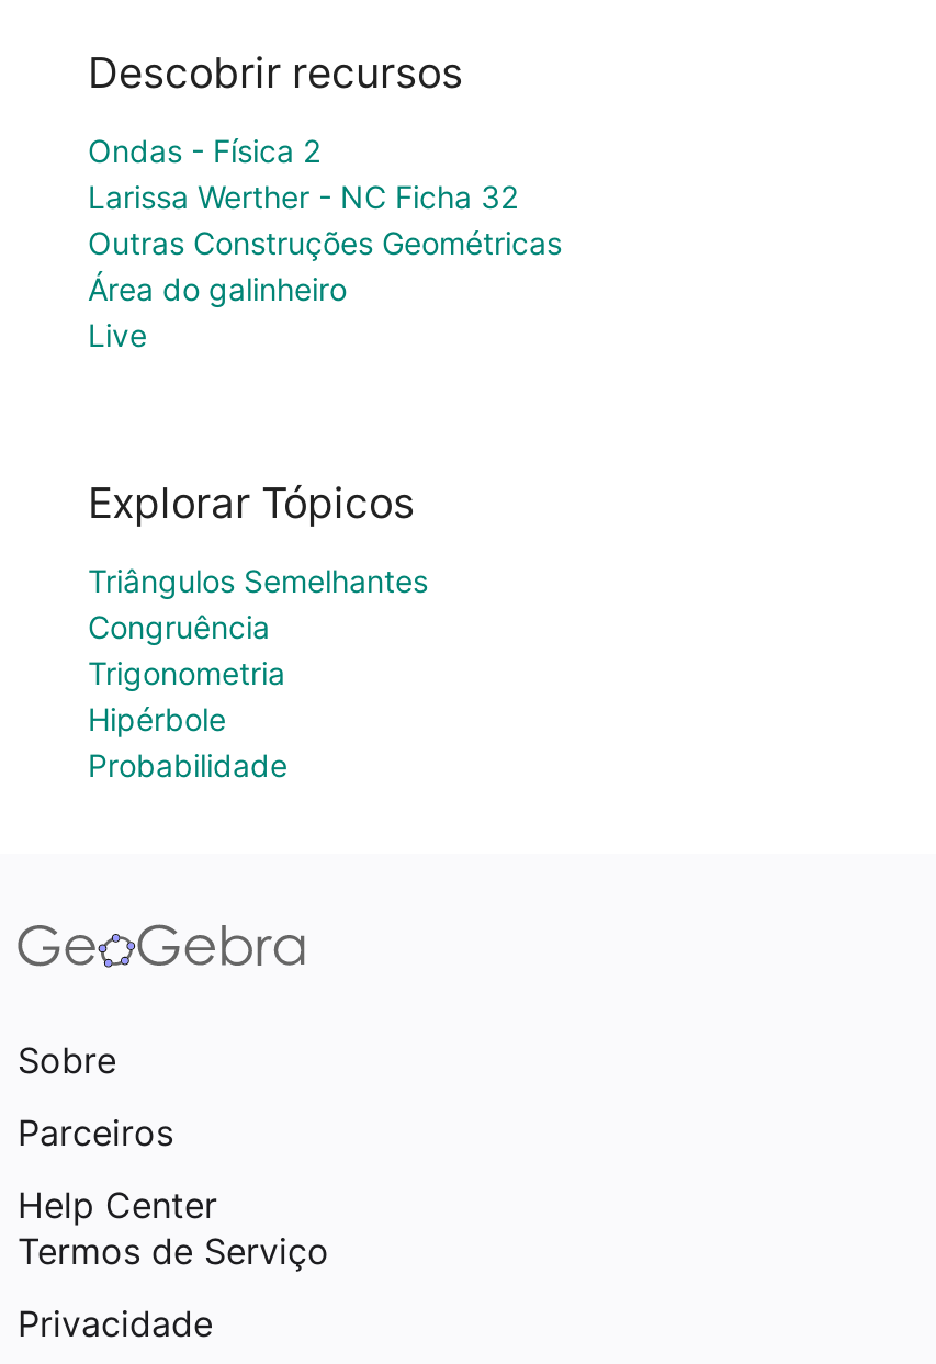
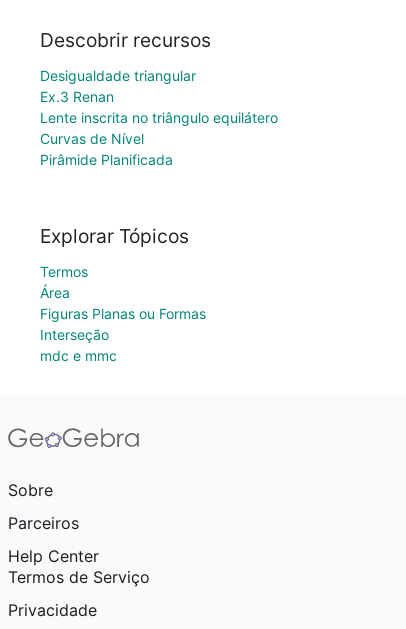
- Ondas - Física 2
- Larissa Werther - NC Ficha 32
- Outras Construções Geométricas
- Área do galinheiro
- Live
+ Desigualdade triangular
+ Ex.3 Renan
+ Lente inscrita no triângulo equilátero
+ Curvas de Nível
+ Pirâmide Planificada

- Triângulos Semelhantes
- Congruência
- Trigonometria
- Hipérbole
- Probabilidade
+ Termos
+ Área
+ Figuras Planas ou Formas
+ Interseção
+ mdc e mmc
